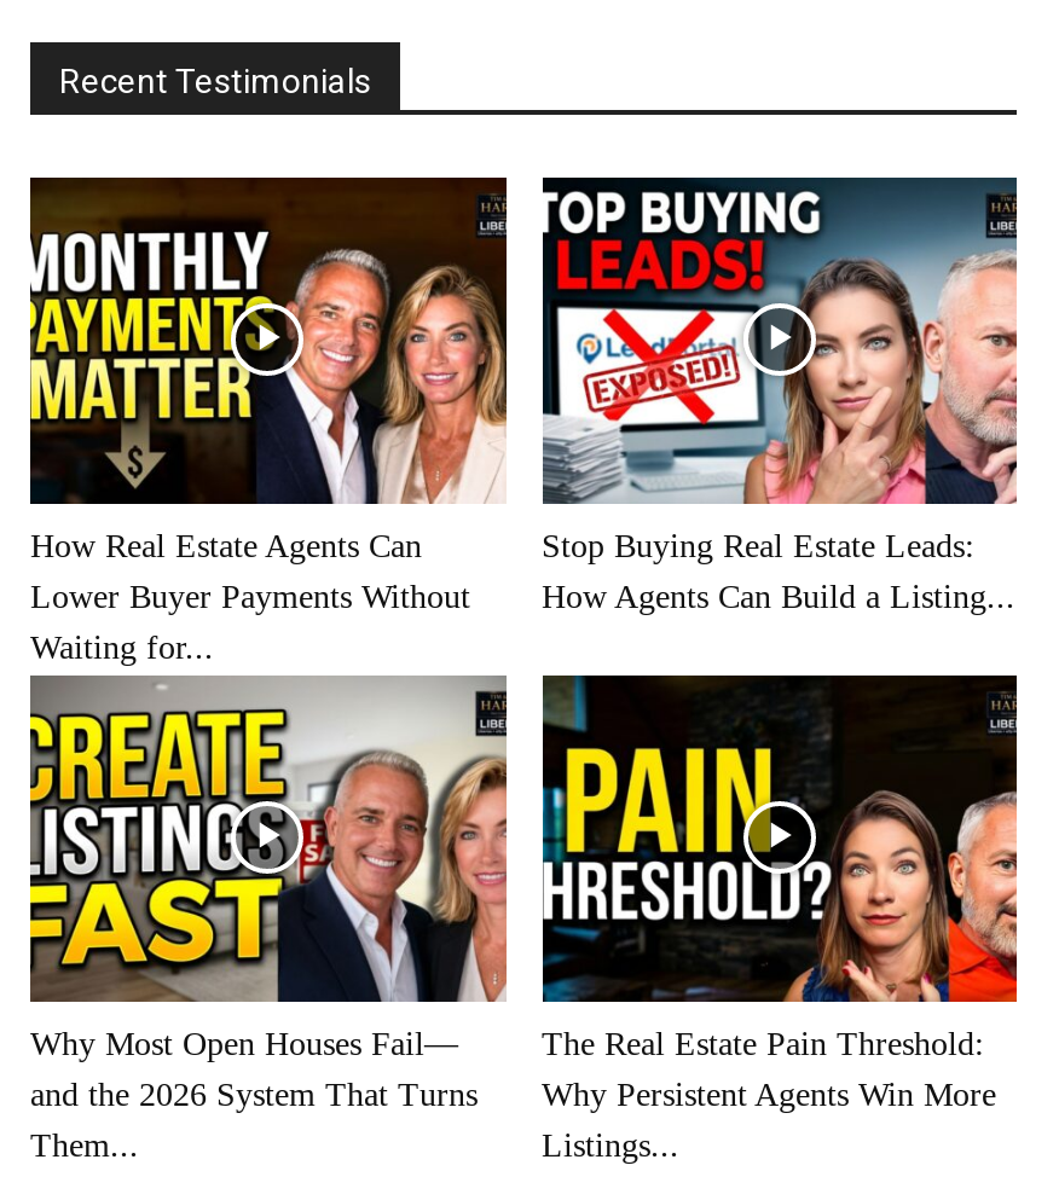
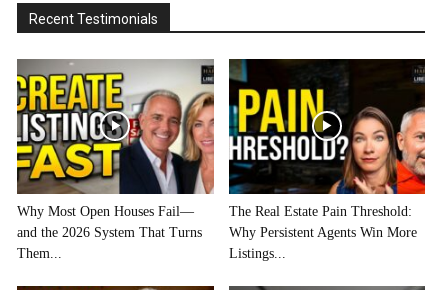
- [image]
- How Real Estate Agents Can
- Lower Buyer Payments Without
- Waiting for...

- [image]
- Stop Buying Real Estate Leads:
- How Agents Can Build a Listing...
